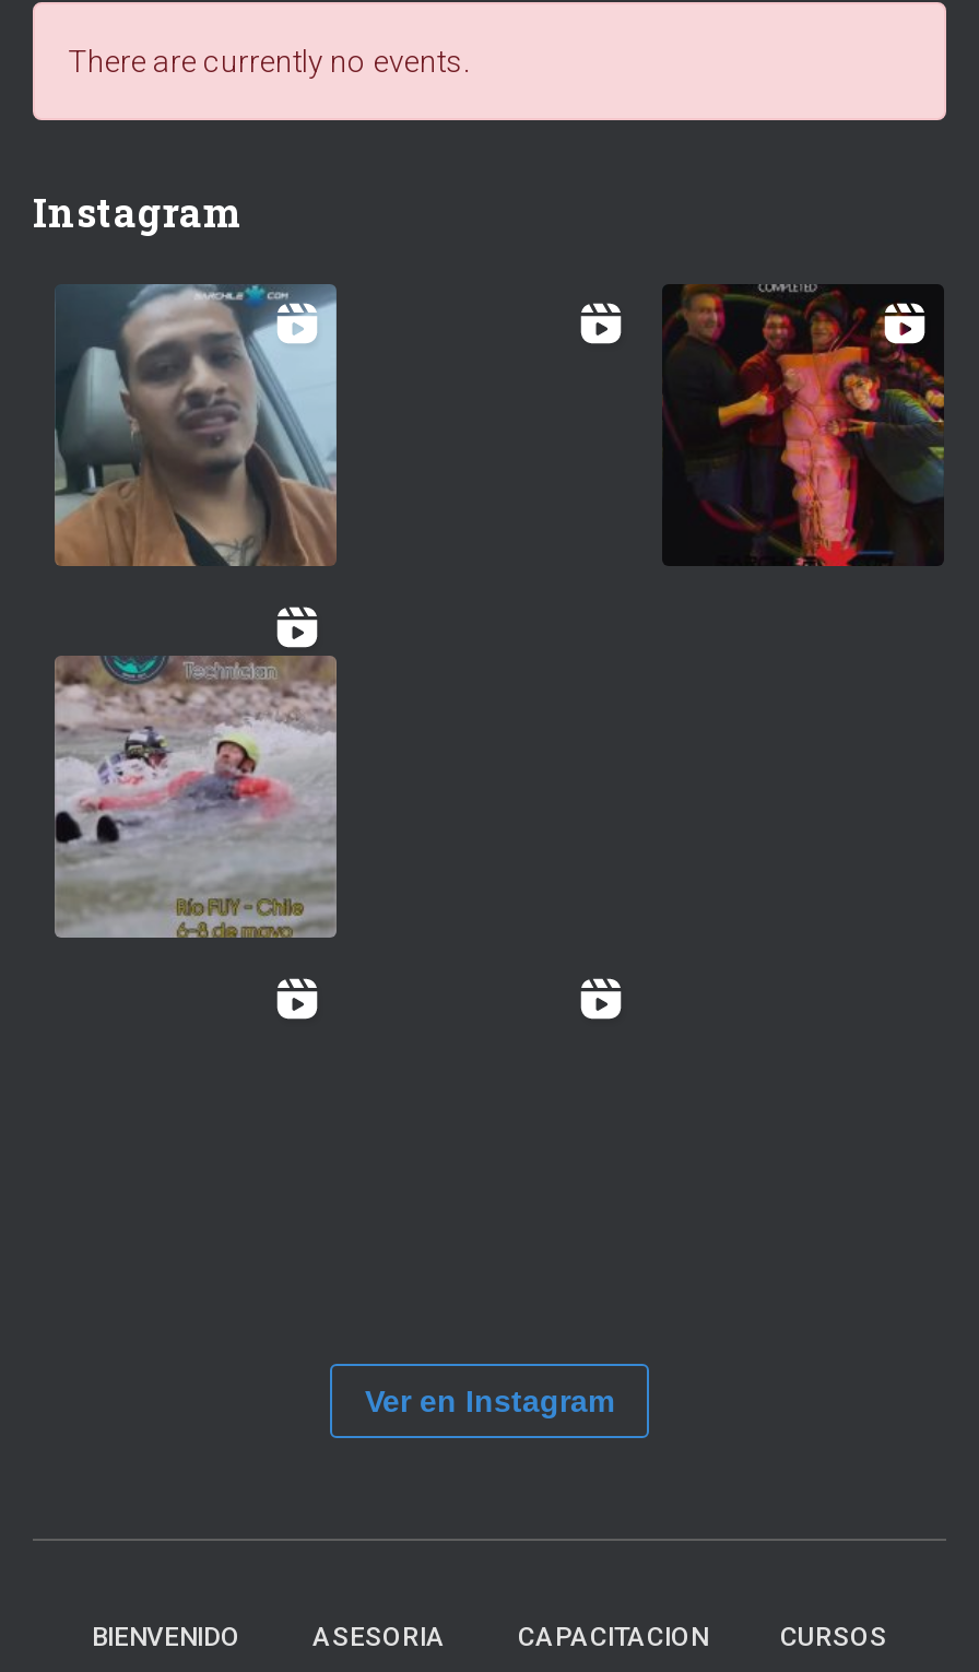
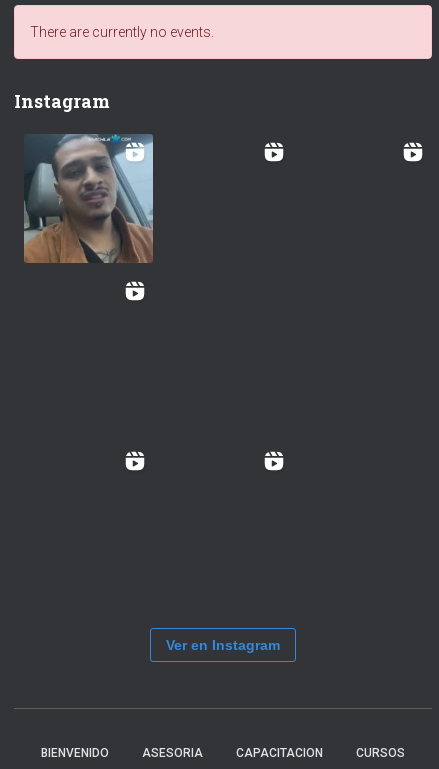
- [image]

- [image]
